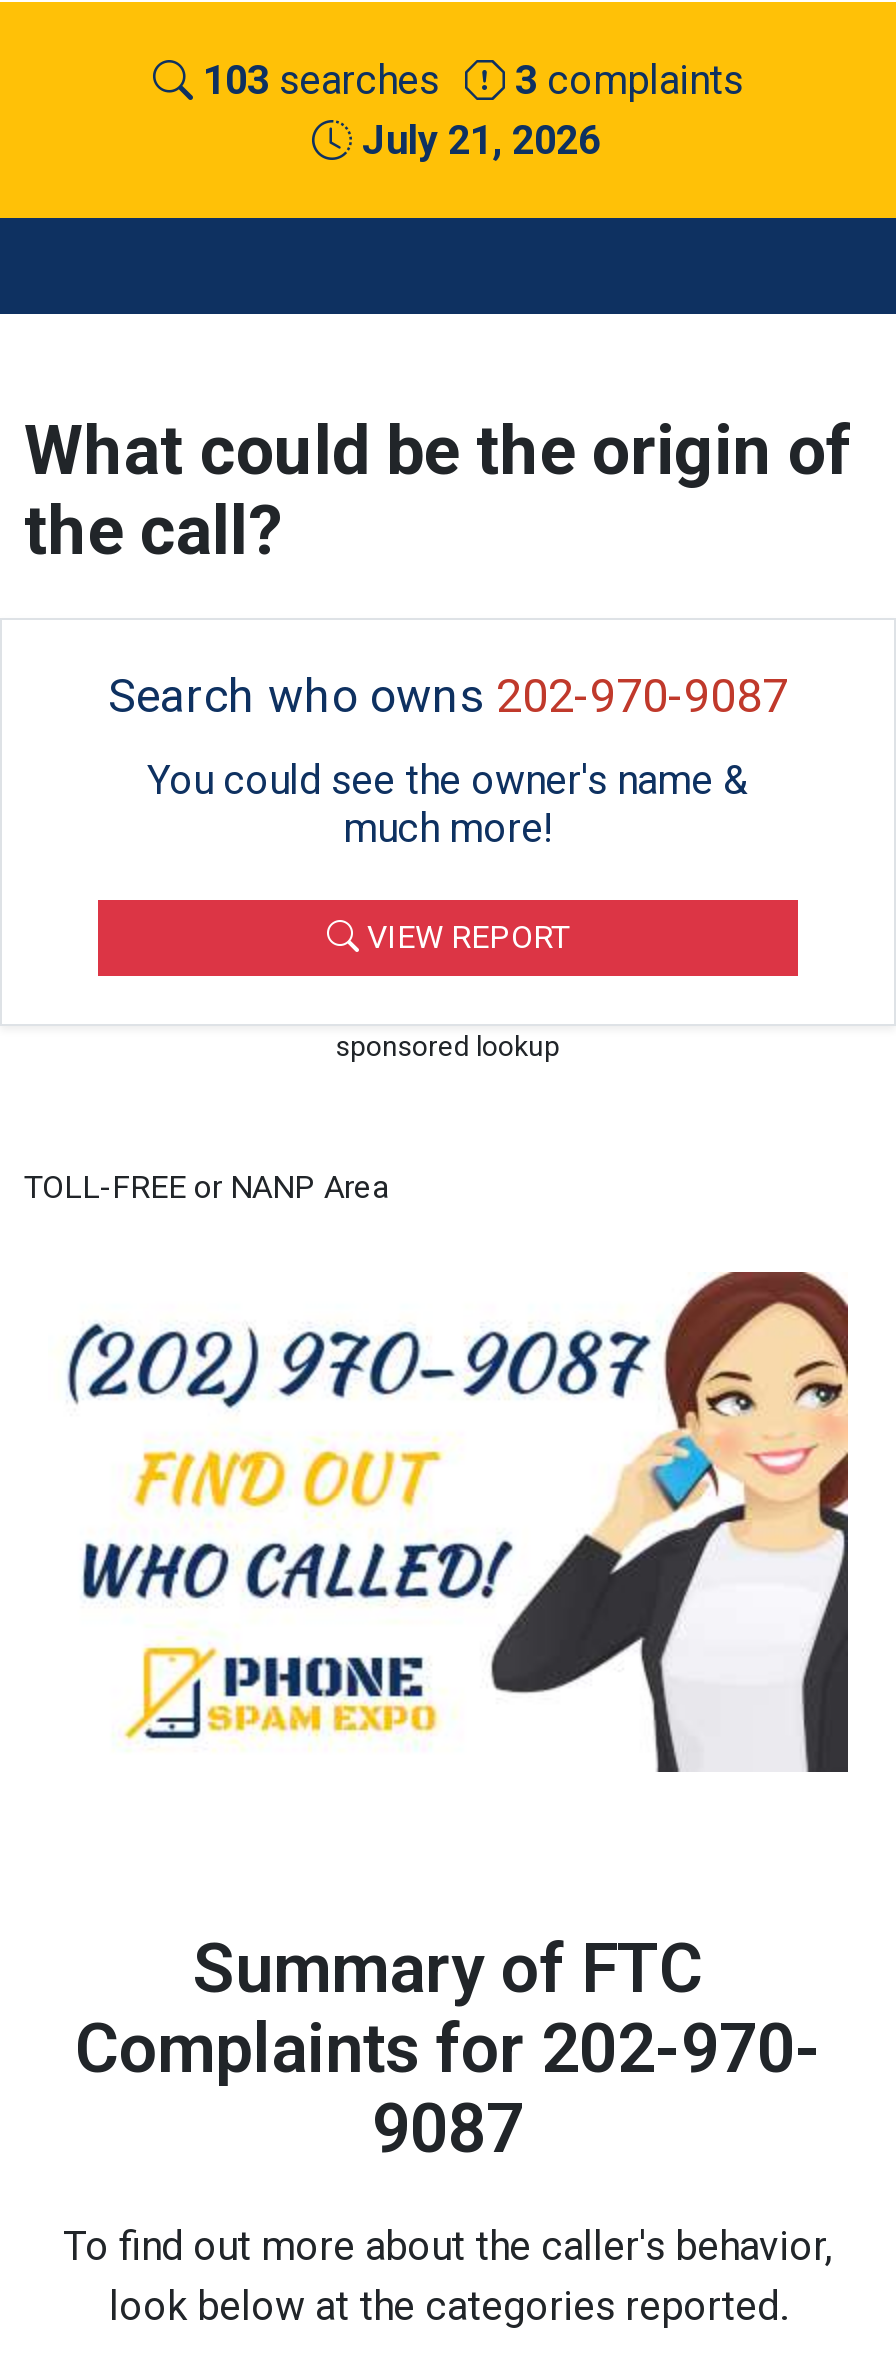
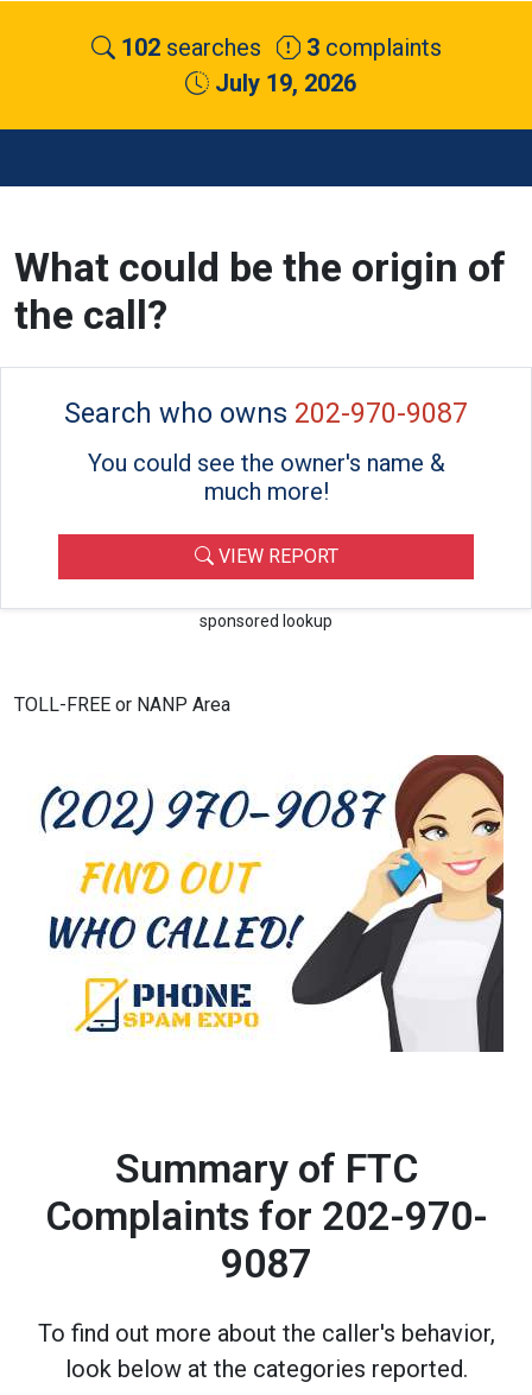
- 103 searches 3 complaints
+ 102 searches 3 complaints

- July 21, 2026
+ July 19, 2026
